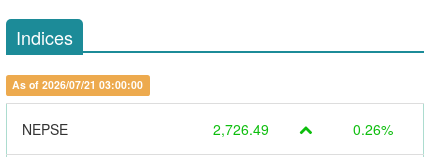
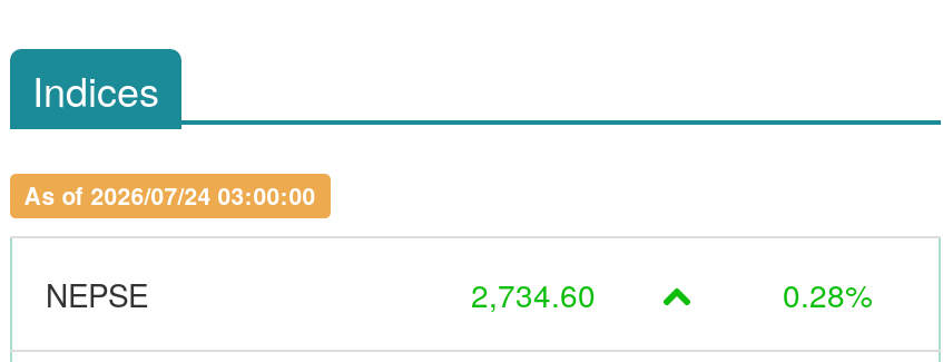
- As of 2026/07/21 03:00:00
+ As of 2026/07/24 03:00:00

- 2,726.49
+ 2,734.60

- 0.26%
+ 0.28%
